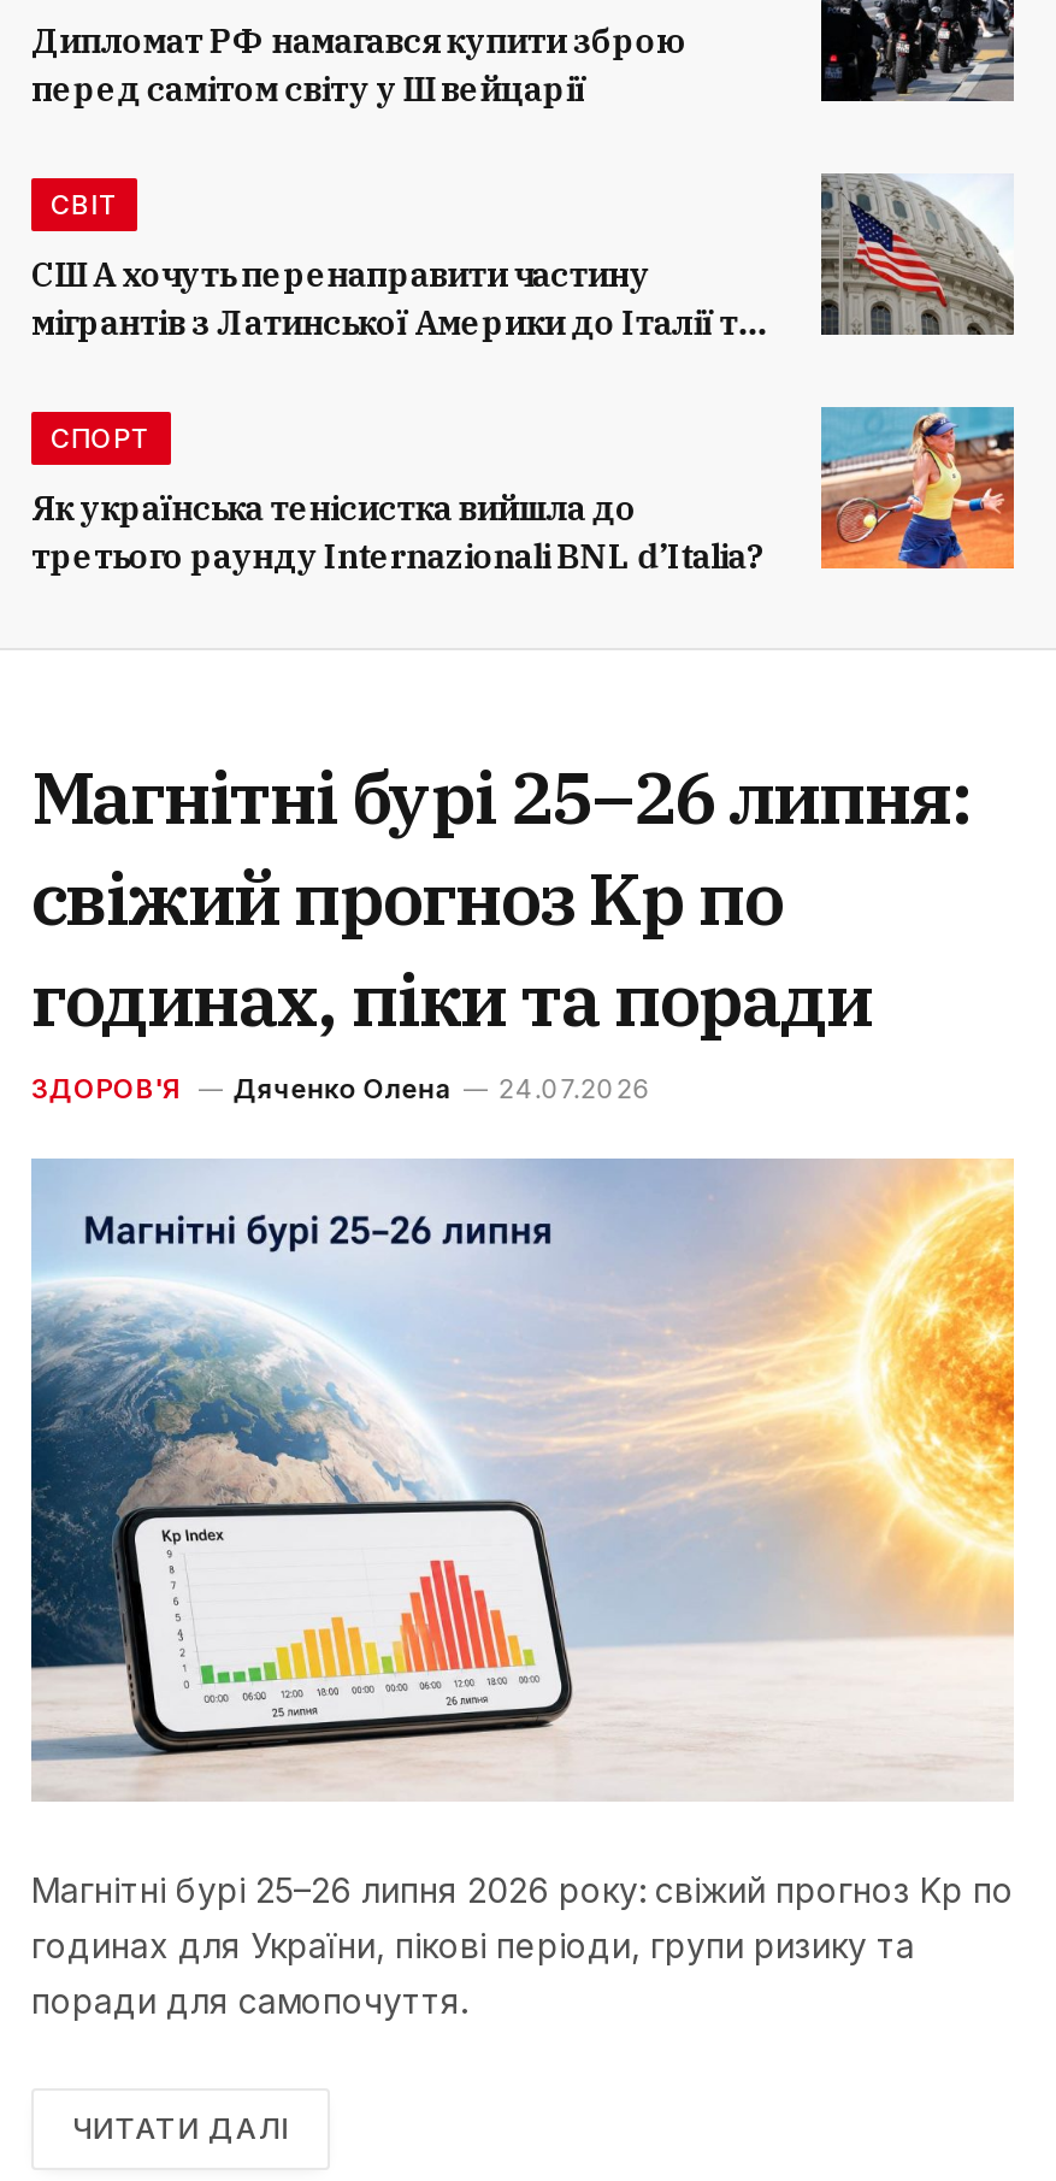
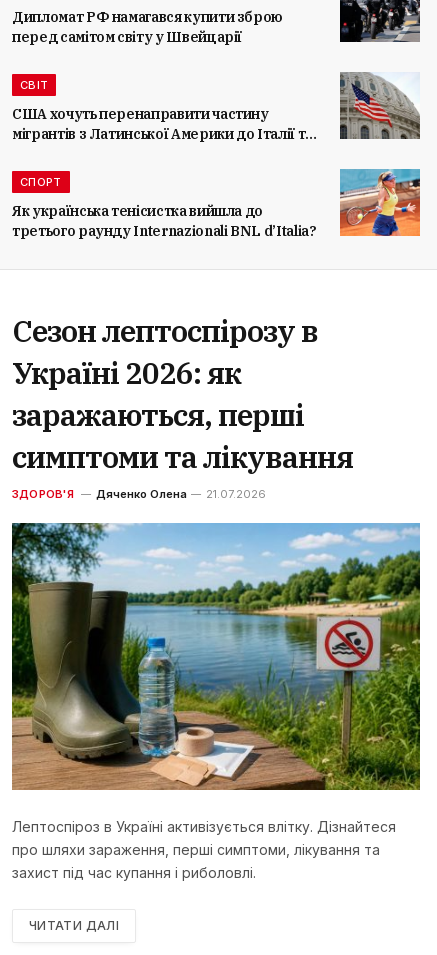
- Магнітні бурі 25–26 липня:
- свіжий прогноз Kp по
- годинах, піки та поради
+ Сезон лептоспірозу в
+ Україні 2026: як
+ заражаються, перші
+ симптоми та лікування

- ЗДОРОВ'Я Дяченко Олена 24.07.2026
+ ЗДОРОВ'Я Дяченко Олена 21.07.2026

- [image]
- Магнітні бурі 25–26 липня 2026 року: свіжий прогноз Kp по
- годинах для України, пікові періоди, групи ризику та
- поради для самопочуття.
+ [image]
+ Лептоспіроз в Україні активізується влітку. Дізнайтеся
+ про шляхи зараження, перші симптоми, лікування та
+ захист під час купання і риболовлі.
